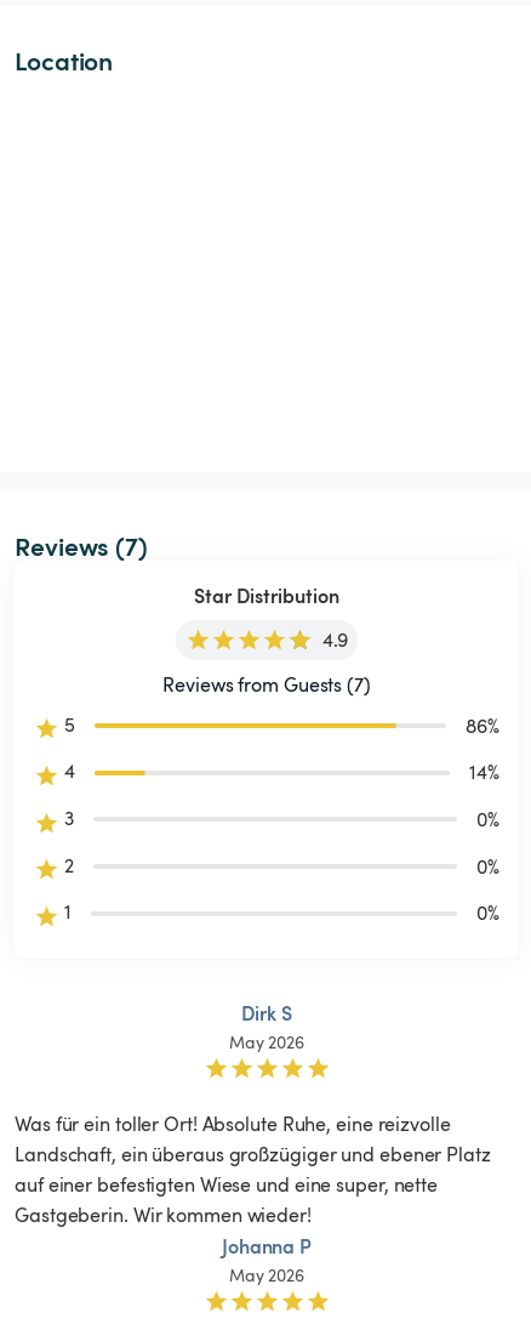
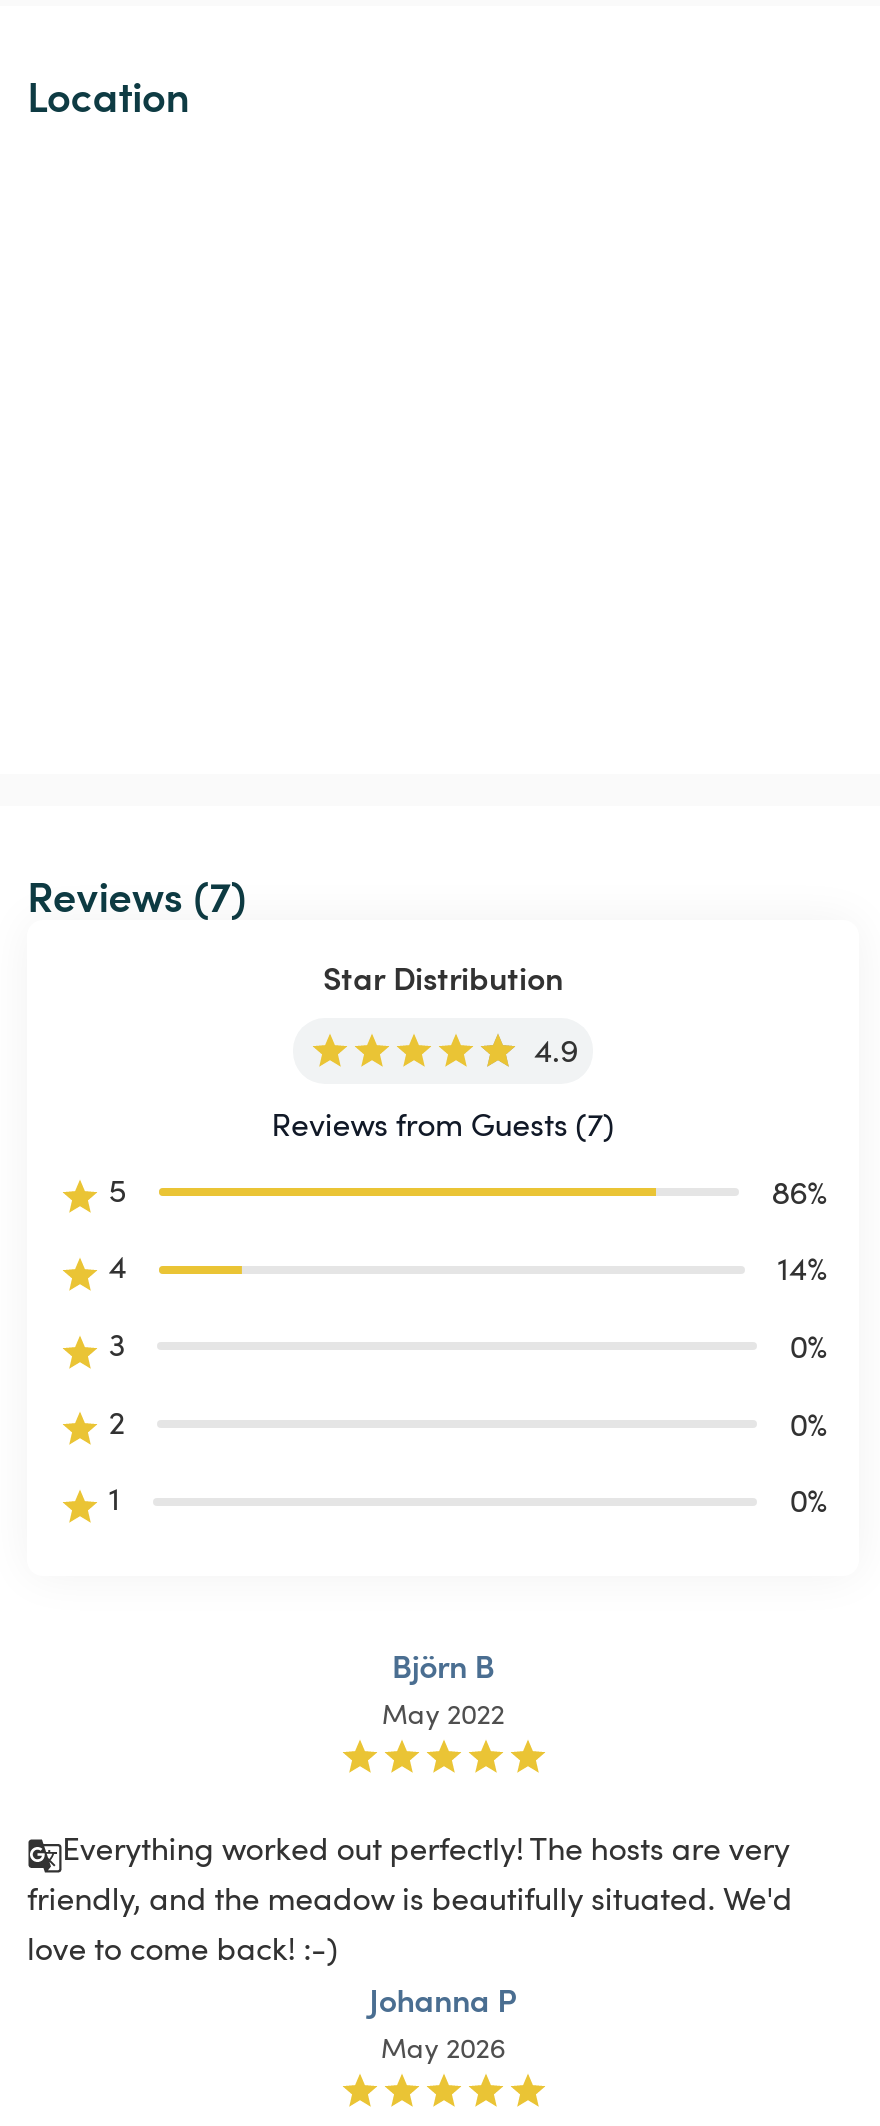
- Dirk S
- May 2026
+ Björn B
+ May 2022

- Was für ein toller Ort! Absolute Ruhe, eine reizvolle
- Landschaft, ein überaus großzügiger und ebener Platz
- auf einer befestigten Wiese und eine super, nette
- Gastgeberin. Wir kommen wieder!
+ Everything worked out perfectly! The hosts are very
+ friendly, and the meadow is beautifully situated. We'd
+ love to come back! :-)
